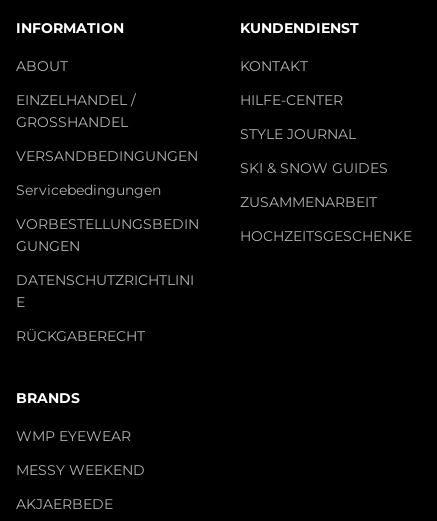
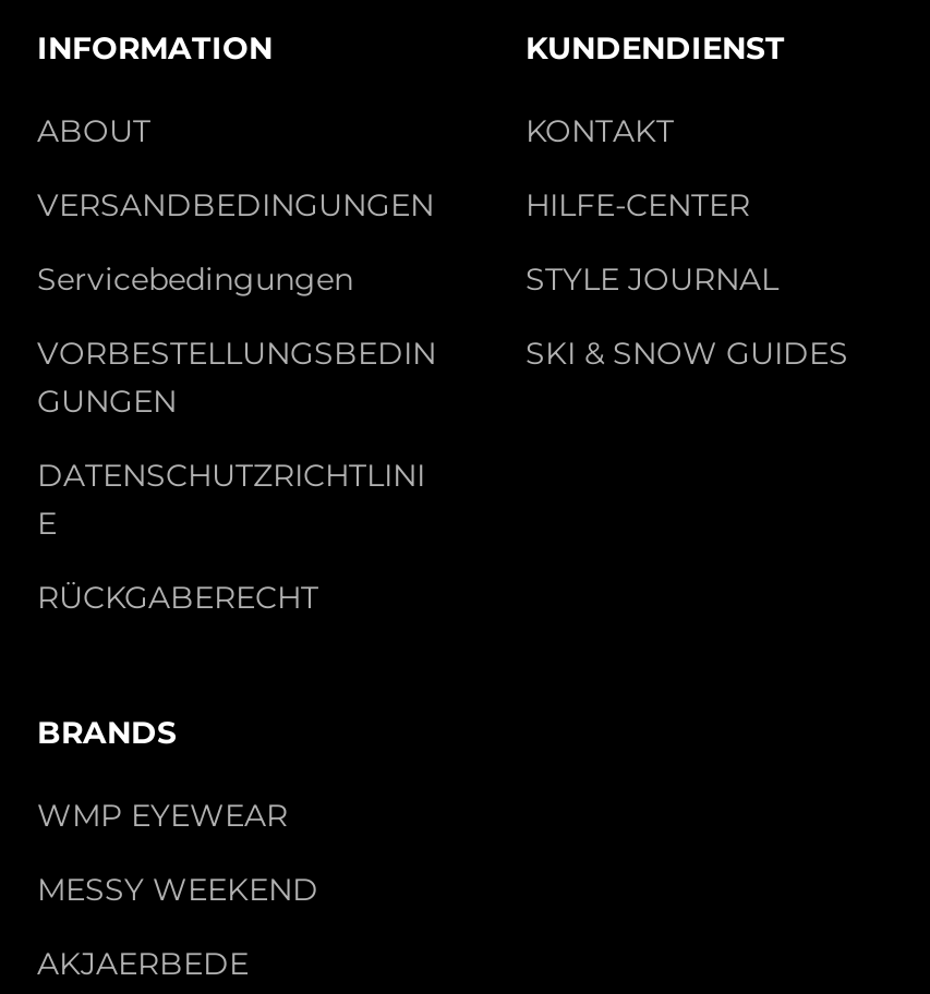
- EINZELHANDEL /
- GROSSHANDEL

- ZUSAMMENARBEIT
- HOCHZEITSGESCHENKE
